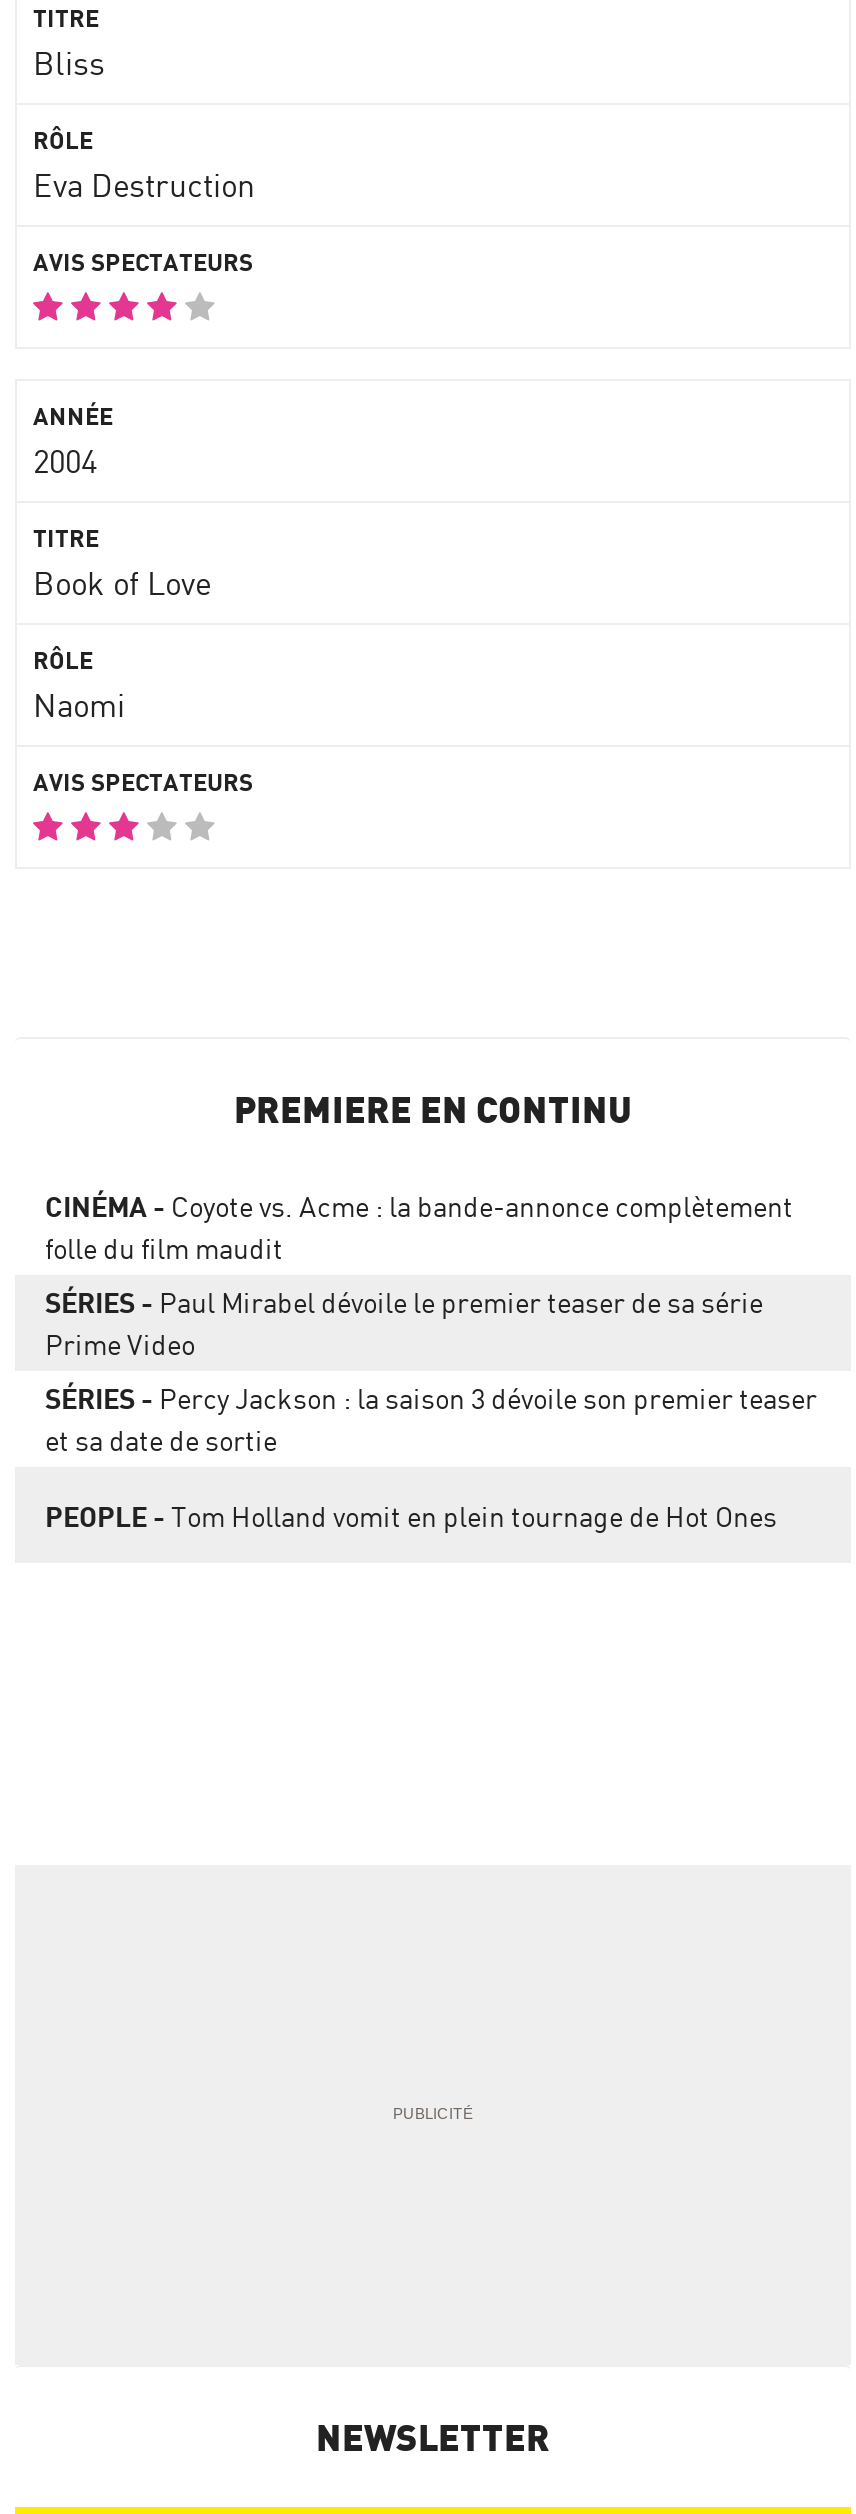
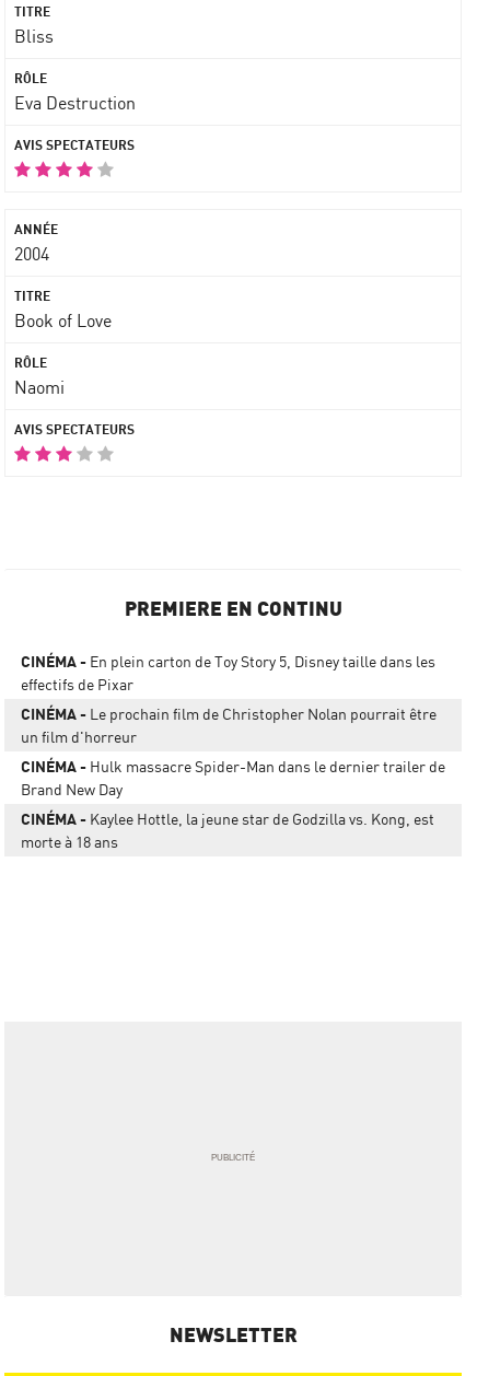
- Coyote vs. Acme : la bande-annonce complètement
- folle du film maudit
+ En plein carton de Toy Story 5, Disney taille dans les
+ effectifs de Pixar

- SÉRIES
- Paul Mirabel dévoile le premier teaser de sa série
- Prime Video
+ CINÉMA
+ Le prochain film de Christopher Nolan pourrait être
+ un film d'horreur

- SÉRIES
- Percy Jackson : la saison 3 dévoile son premier teaser
- et sa date de sortie
+ CINÉMA
+ Hulk massacre Spider-Man dans le dernier trailer de
+ Brand New Day

- PEOPLE
- Tom Holland vomit en plein tournage de Hot Ones
+ CINÉMA
+ Kaylee Hottle, la jeune star de Godzilla vs. Kong, est
+ morte à 18 ans
